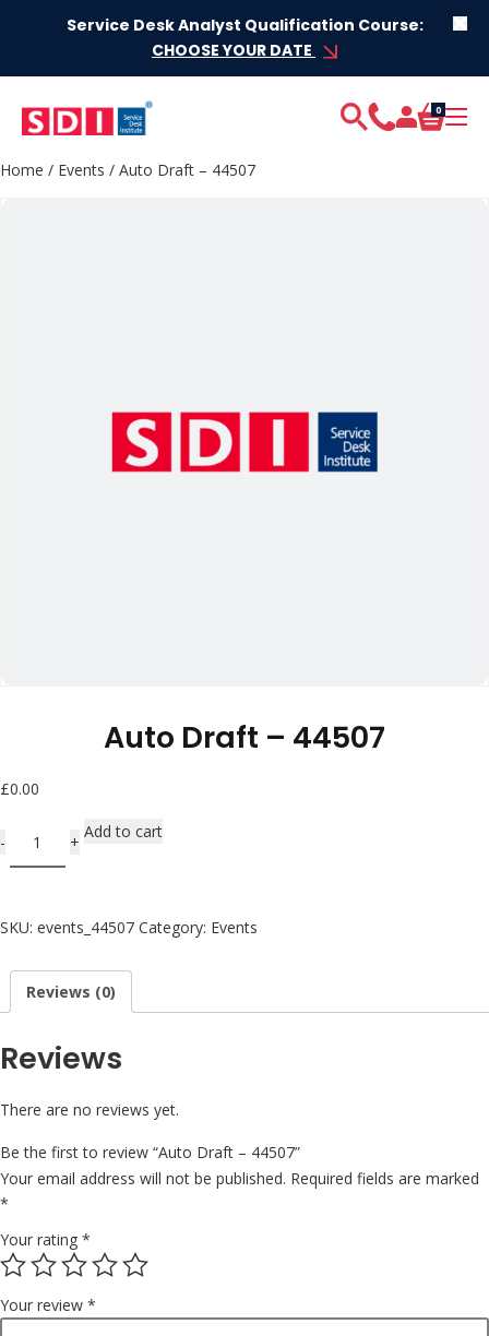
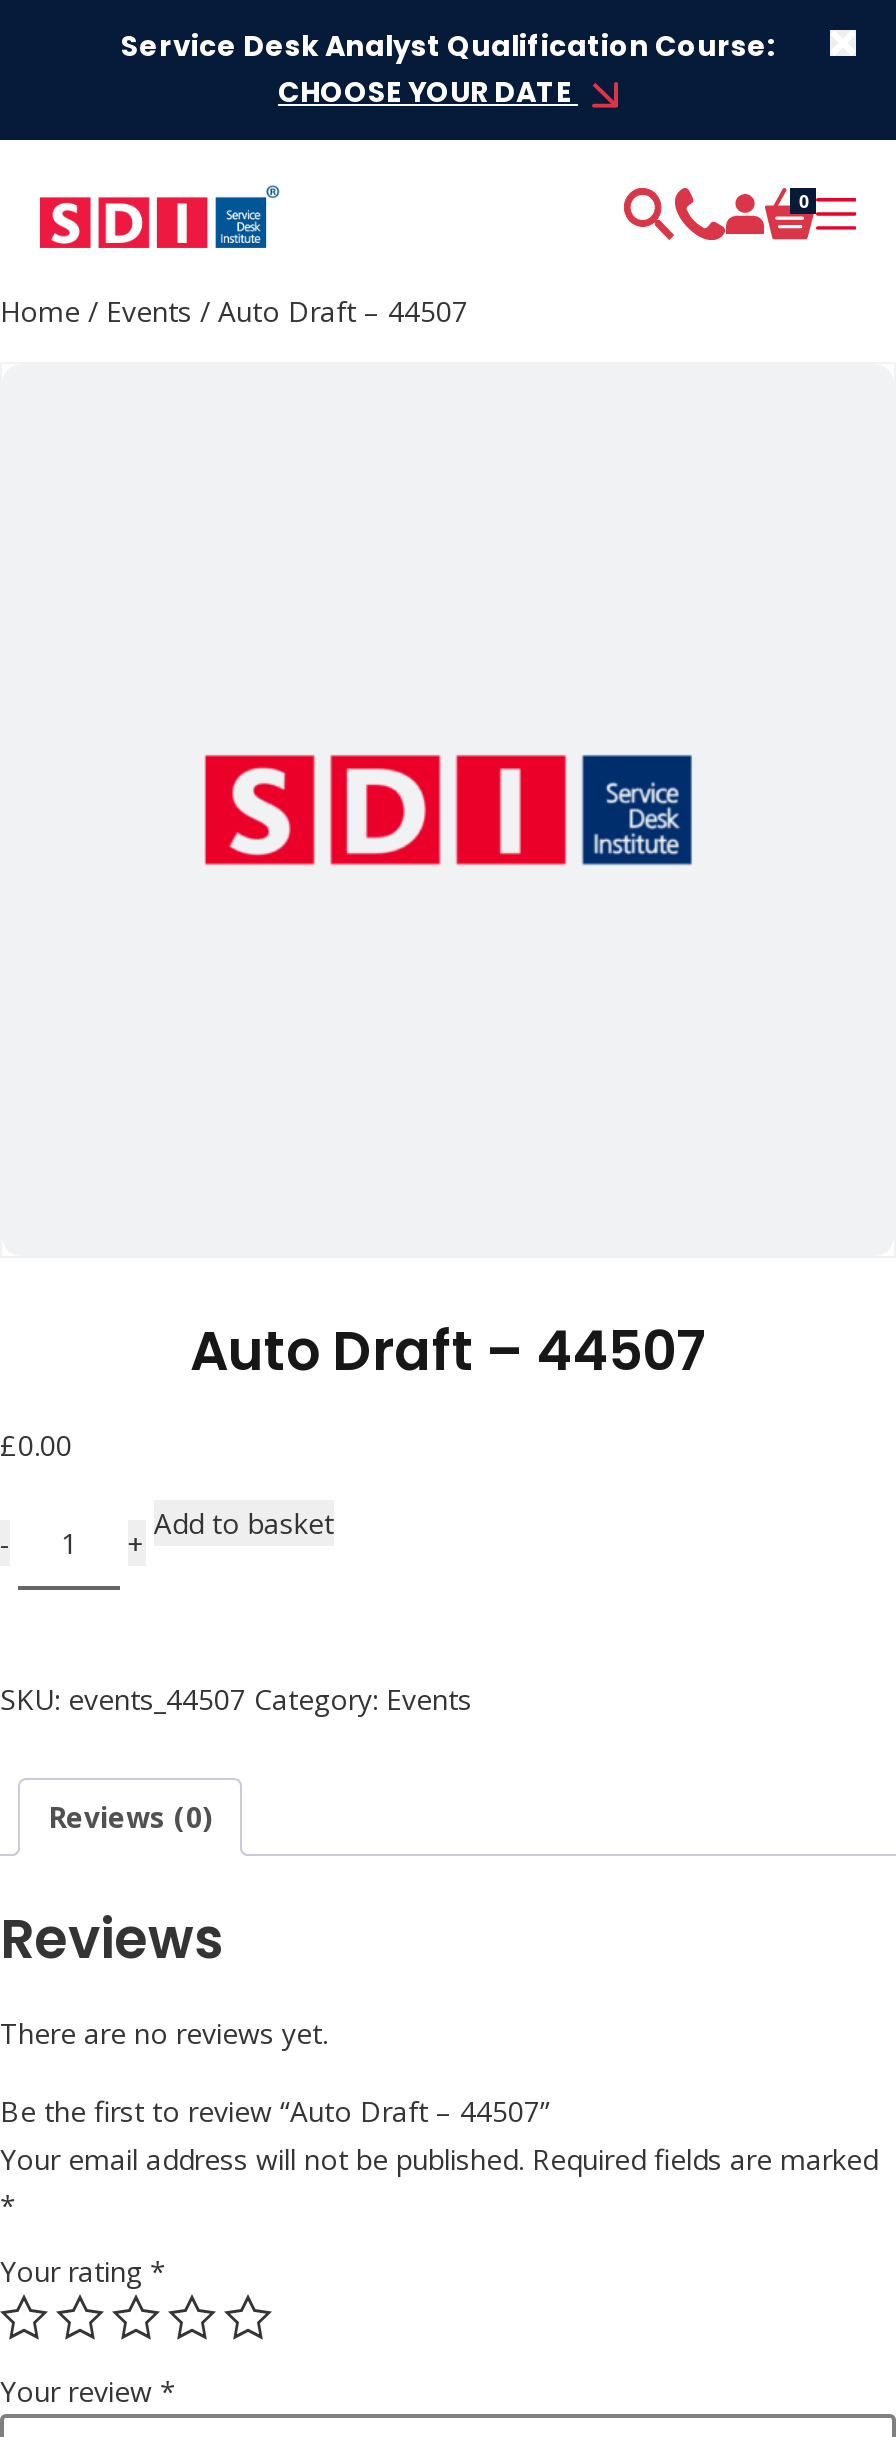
- Add to cart
+ Add to basket
